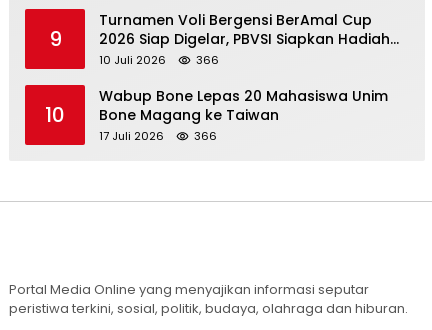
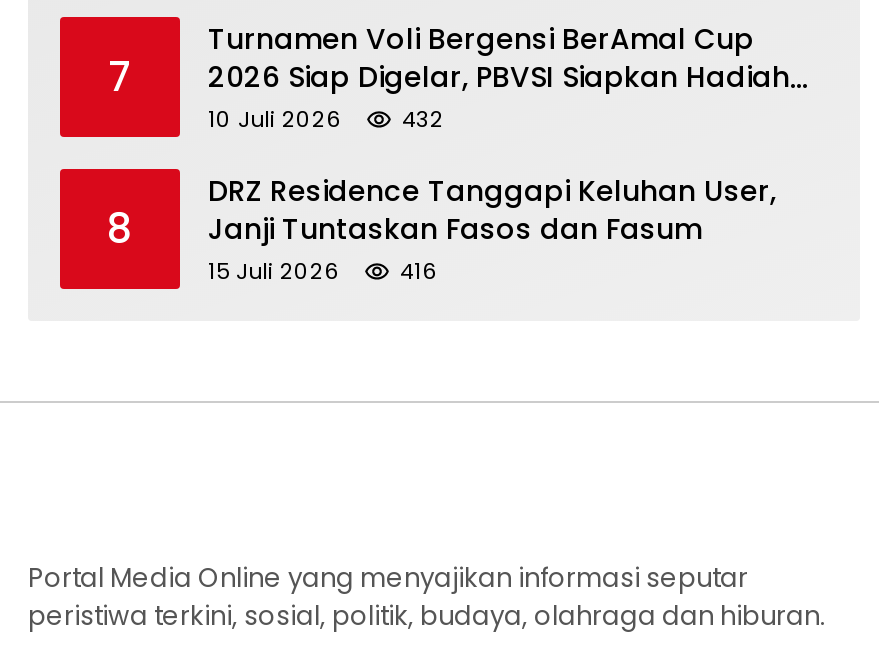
- 9 2026 Siap Digelar, PBVSI Siapkan Hadiah
+ 7 2026 Siap Digelar, PBVSI Siapkan Hadiah

- 366
+ 432

- Wabup Bone Lepas 20 Mahasiswa Unim
- Bone Magang ke Taiwan
- 17 Juli 2026
- 366
+ DRZ Residence Tanggapi Keluhan User,
+ Janji Tuntaskan Fasos dan Fasum
+ 15 Juli 2026
+ 416

- 10
+ 8
